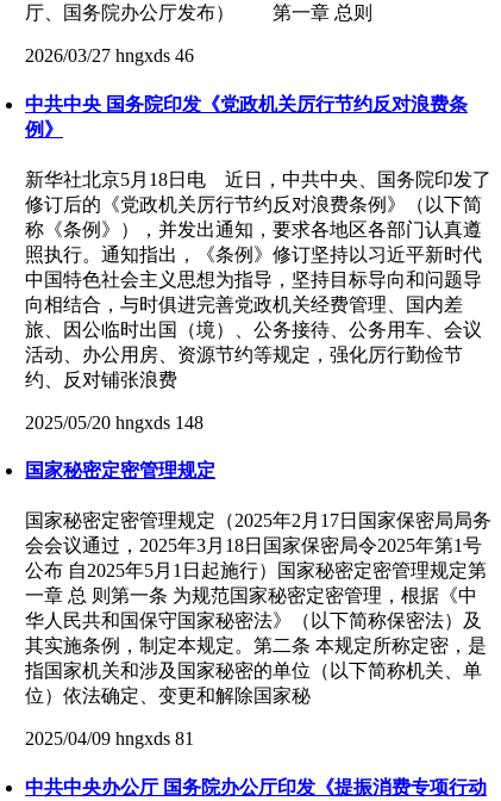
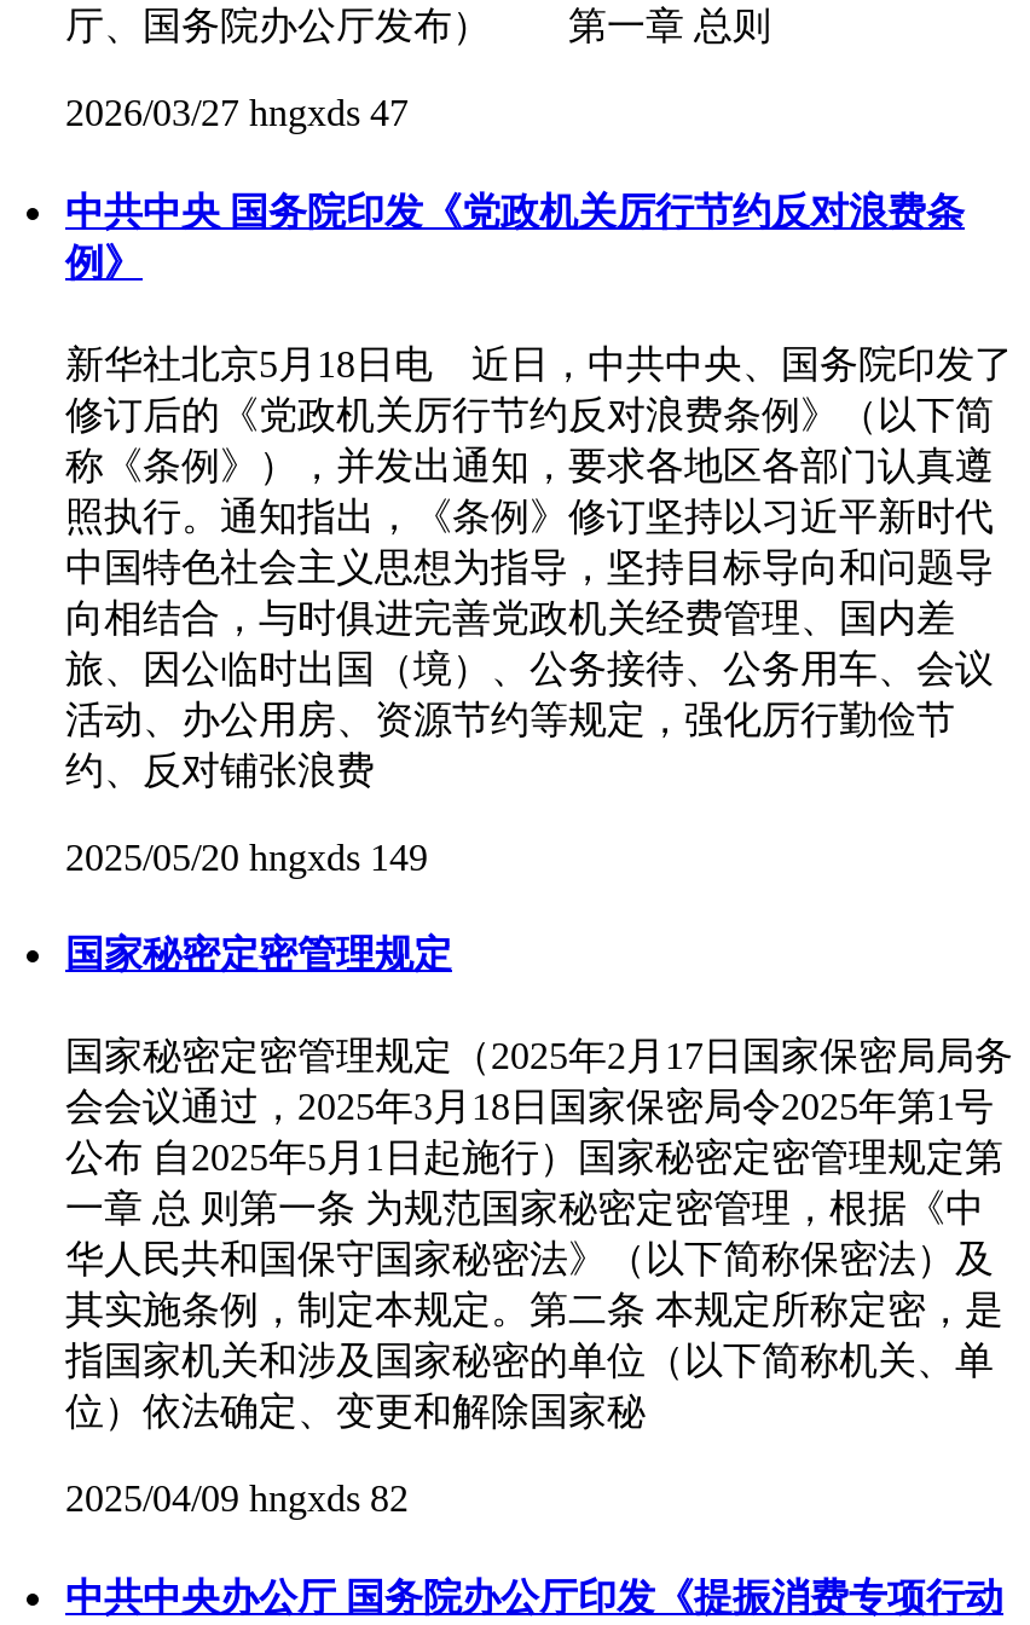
- 2026/03/27 hngxds 46
+ 2026/03/27 hngxds 47

- 2025/05/20 hngxds 148
+ 2025/05/20 hngxds 149

- 2025/04/09 hngxds 81
+ 2025/04/09 hngxds 82
